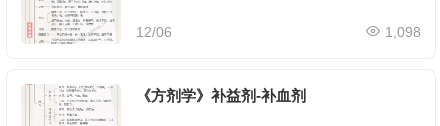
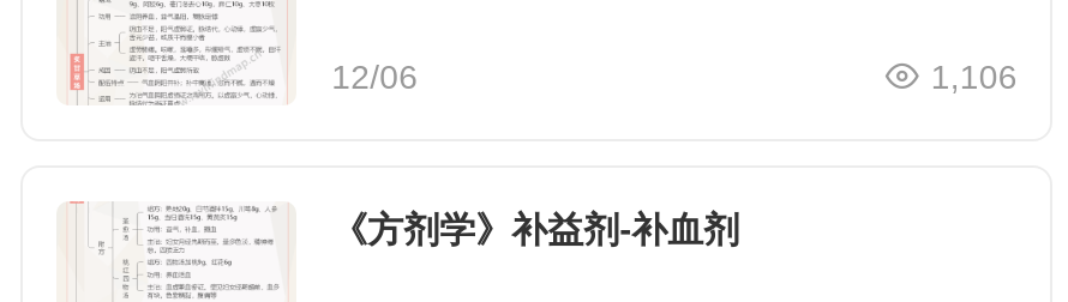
- 1,098
+ 1,106
